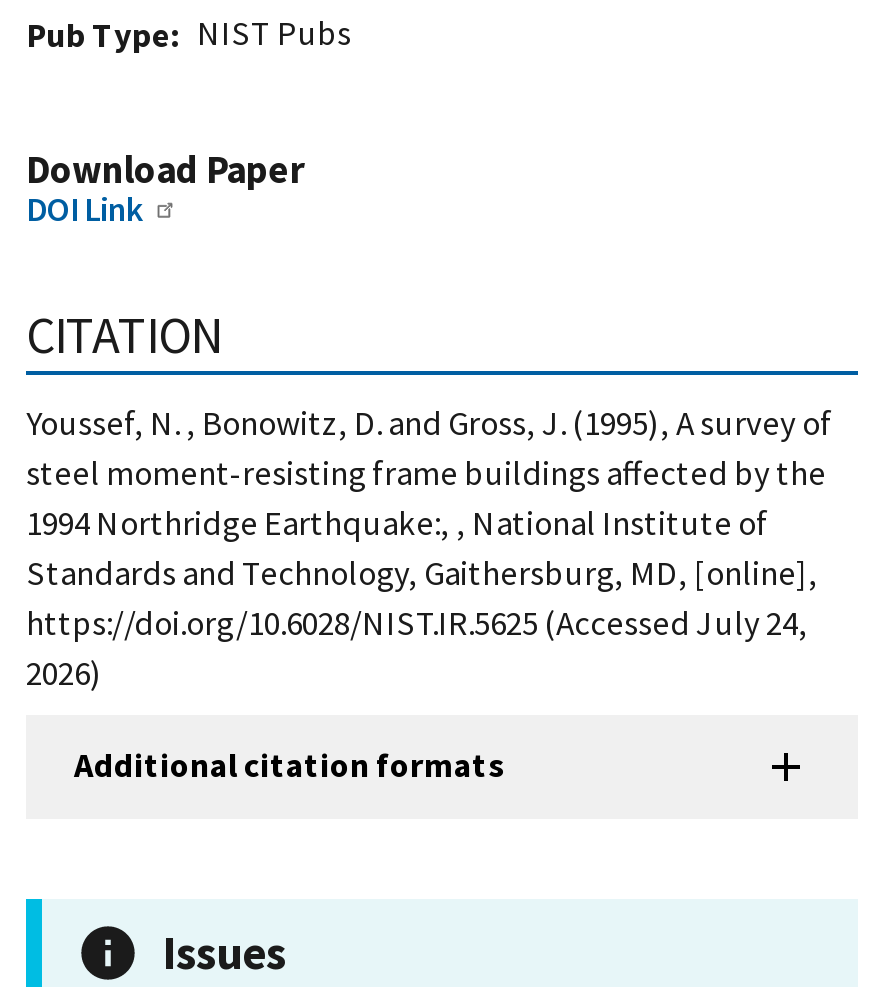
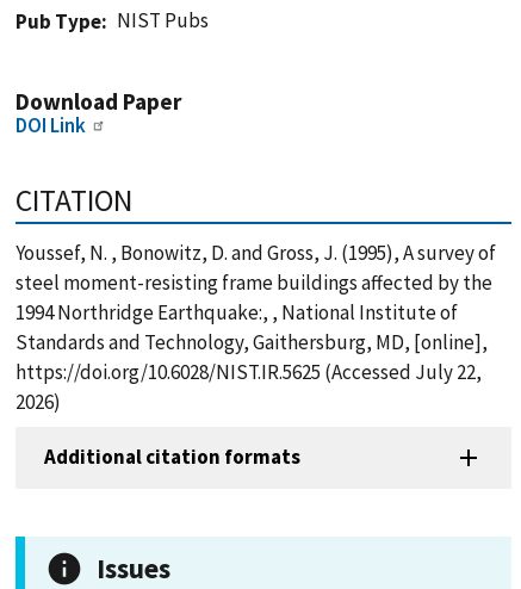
- https://doi.org/10.6028/NIST.IR.5625 (Accessed July 24,
+ https://doi.org/10.6028/NIST.IR.5625 (Accessed July 22,
